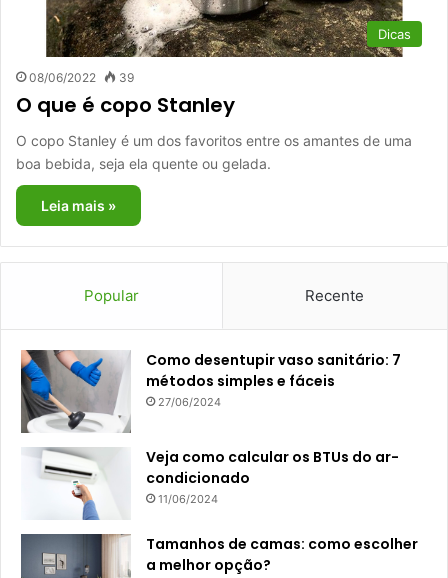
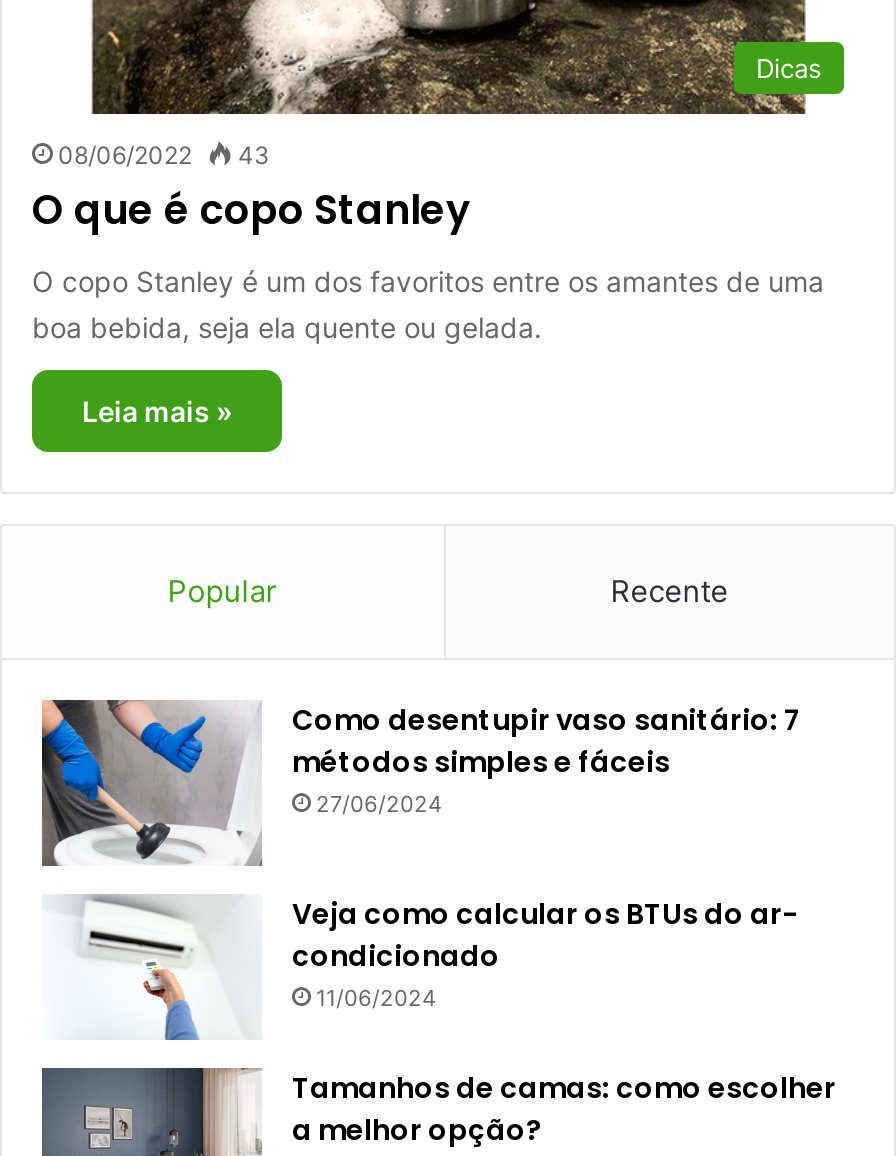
- 08/06/2022 39
+ 08/06/2022 43
